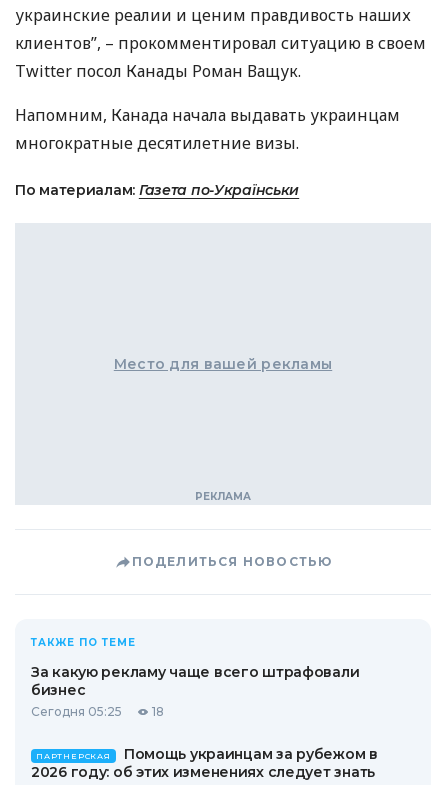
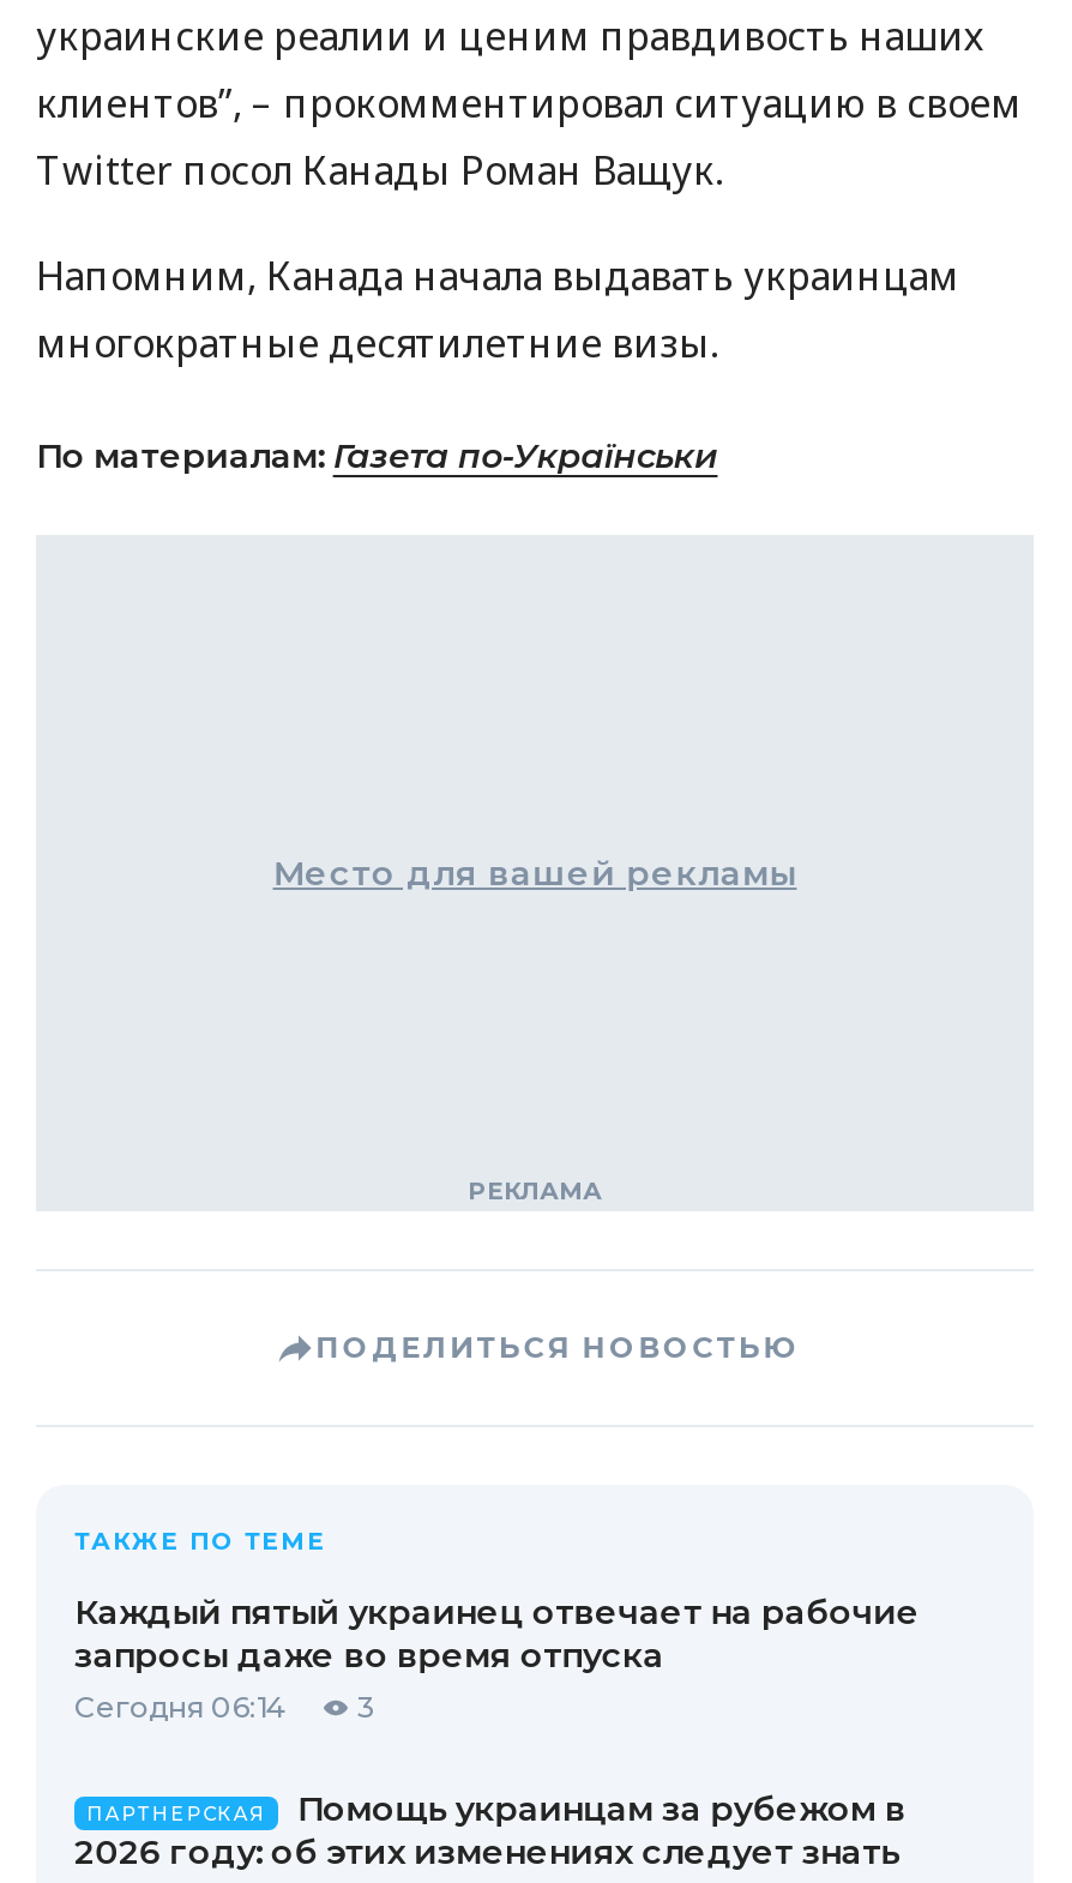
- За какую рекламу чаще всего штрафовали
- бизнес
- Сегодня 05:25
- 18
+ Каждый пятый украинец отвечает на рабочие
+ запросы даже во время отпуска
+ Сегодня 06:14
+ 3
